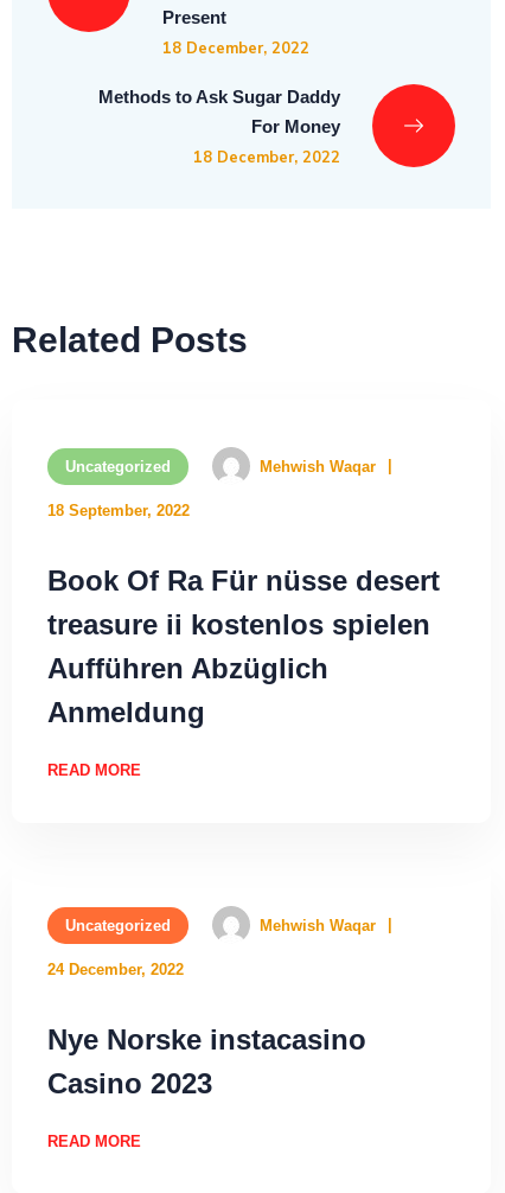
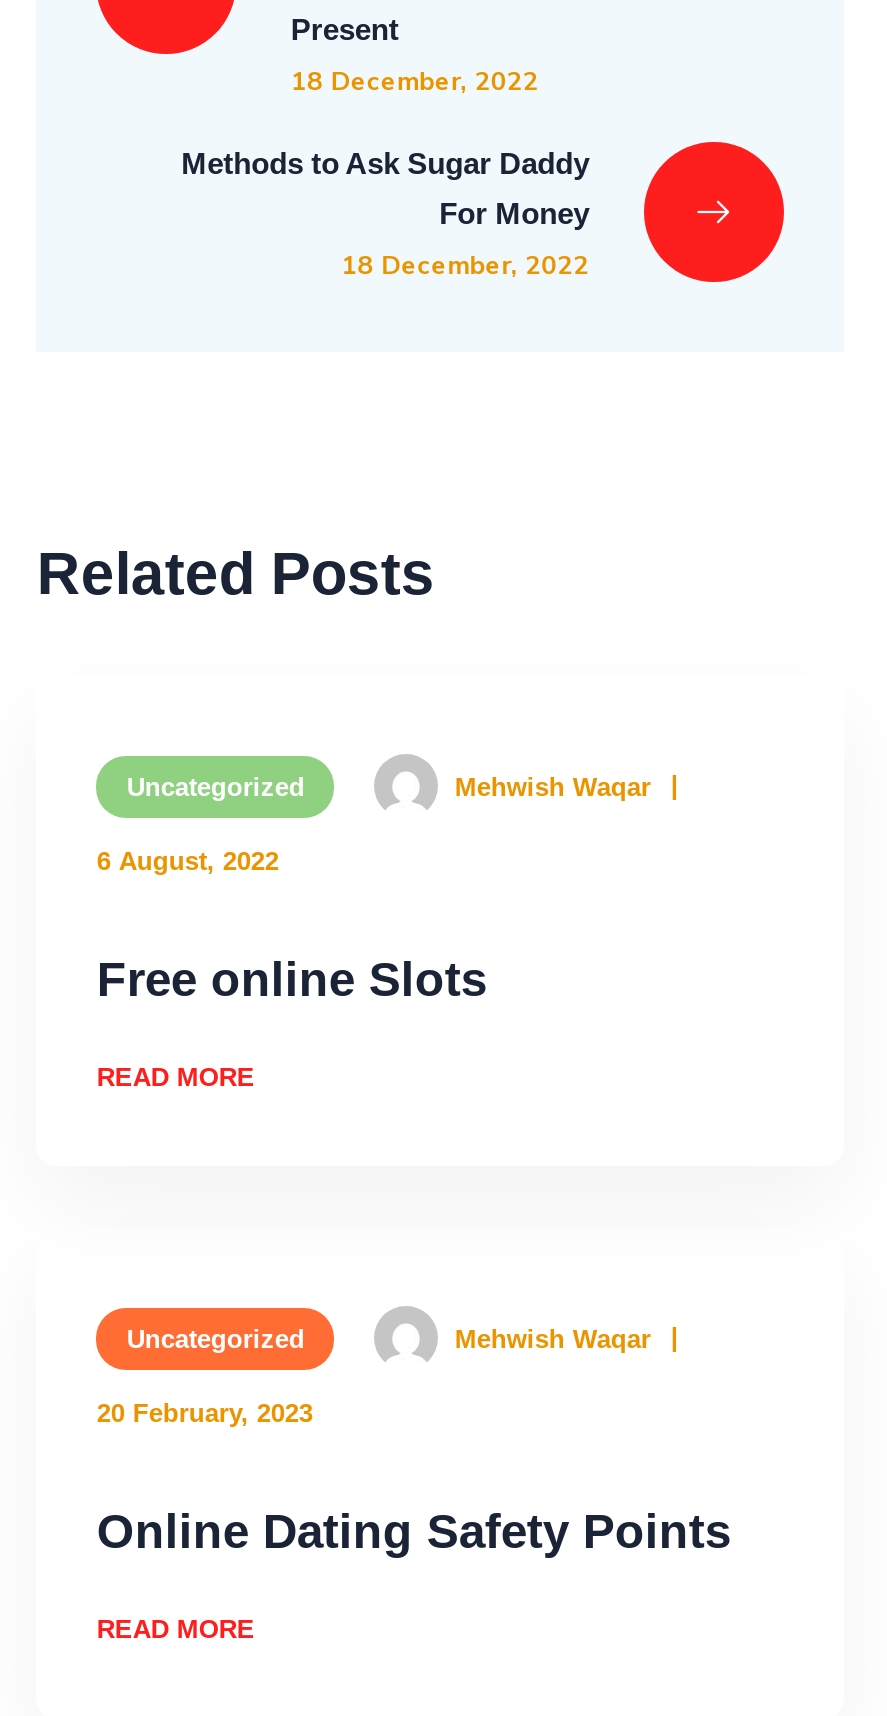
- 18 September, 2022
+ 6 August, 2022

- Book Of Ra Für nüsse desert
- treasure ii kostenlos spielen
- Aufführen Abzüglich
- Anmeldung
+ Free online Slots

- 24 December, 2022
+ 20 February, 2023

- Nye Norske instacasino
- Casino 2023
+ Online Dating Safety Points
